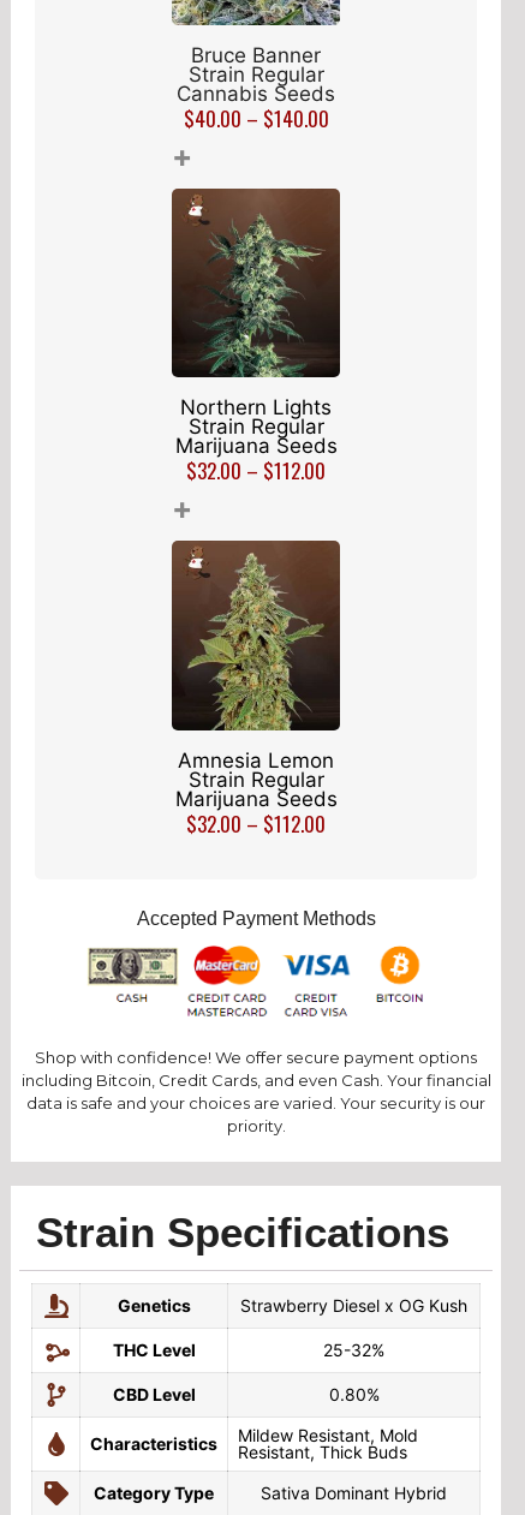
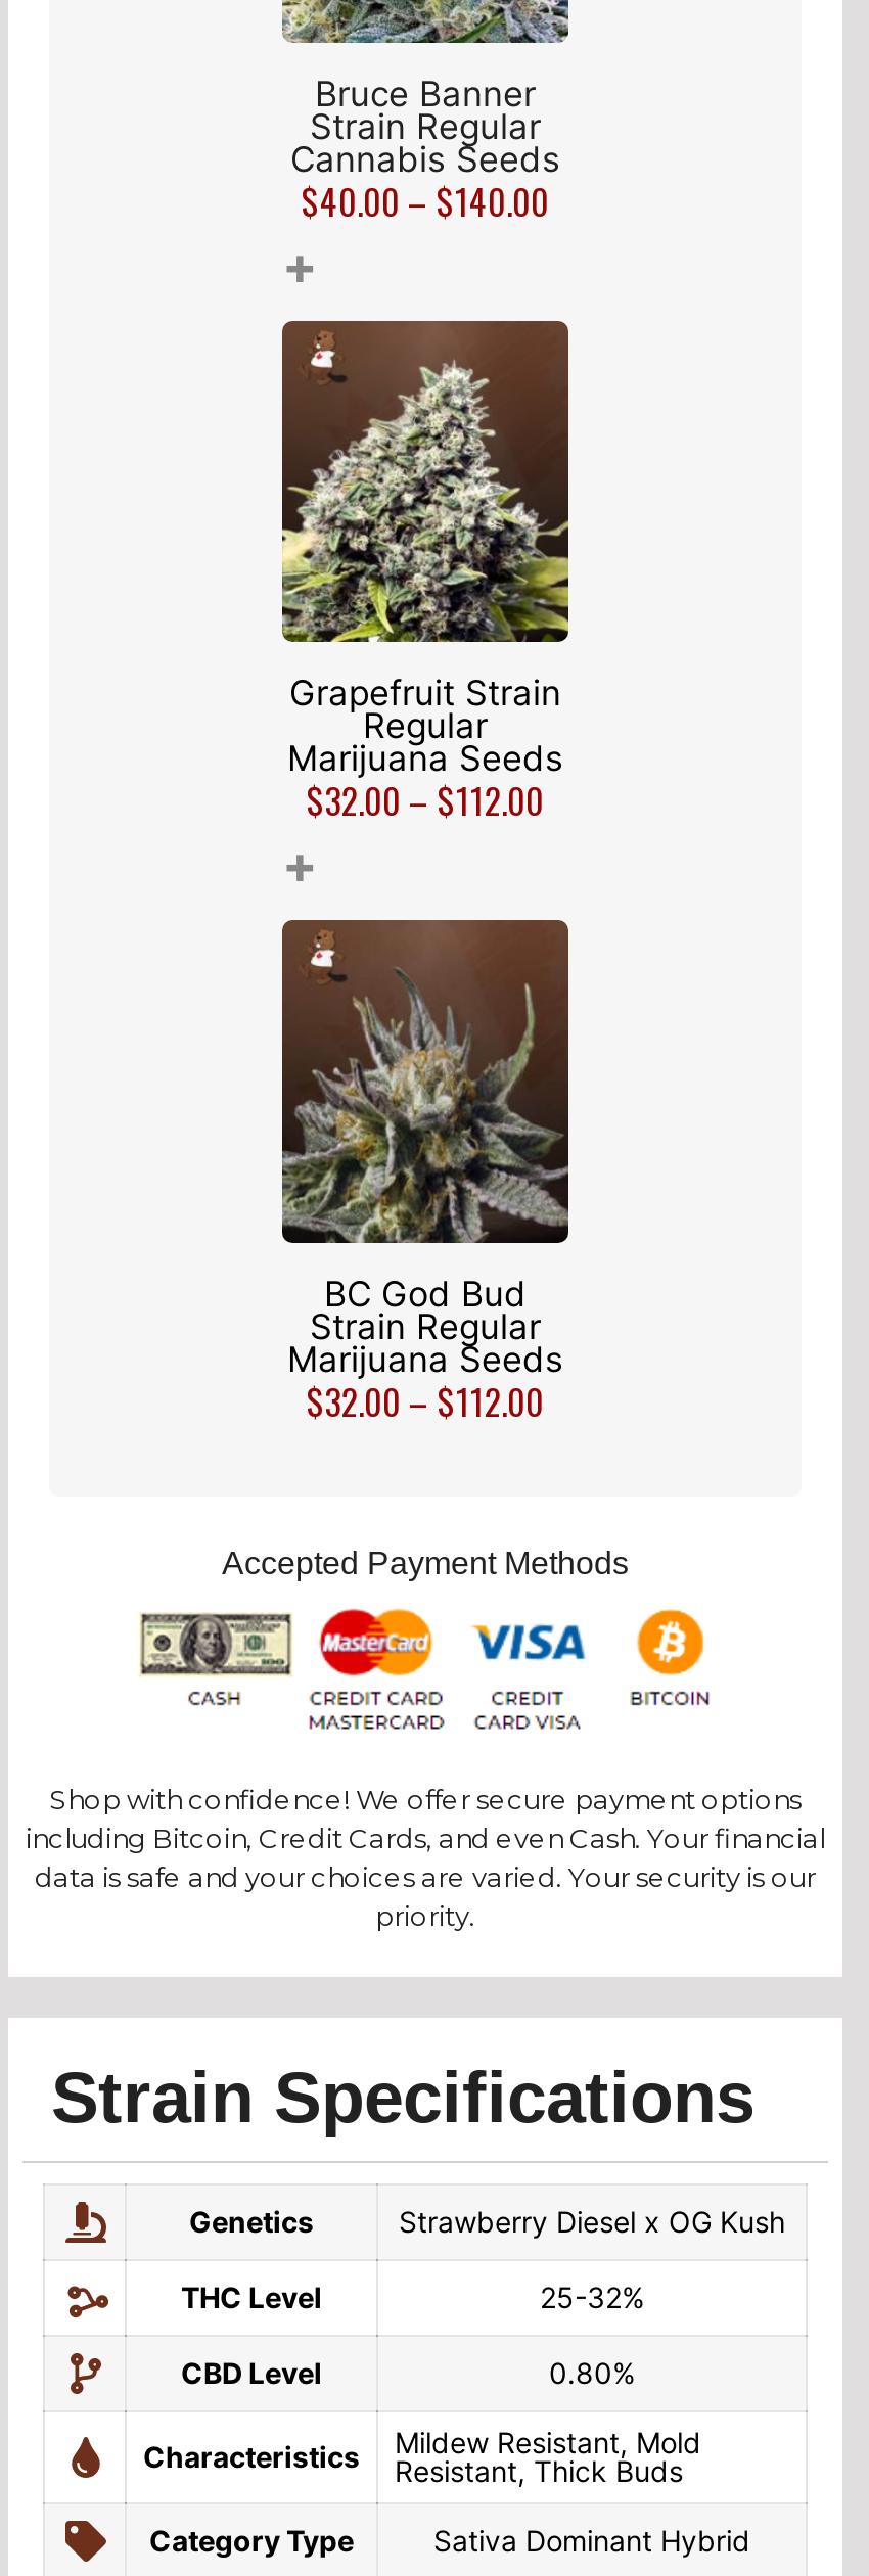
- [image]
- Northern Lights
- Strain Regular
+ [image]
+ Grapefruit Strain
+ Regular

- [image]
- Amnesia Lemon
+ [image]
+ BC God Bud
